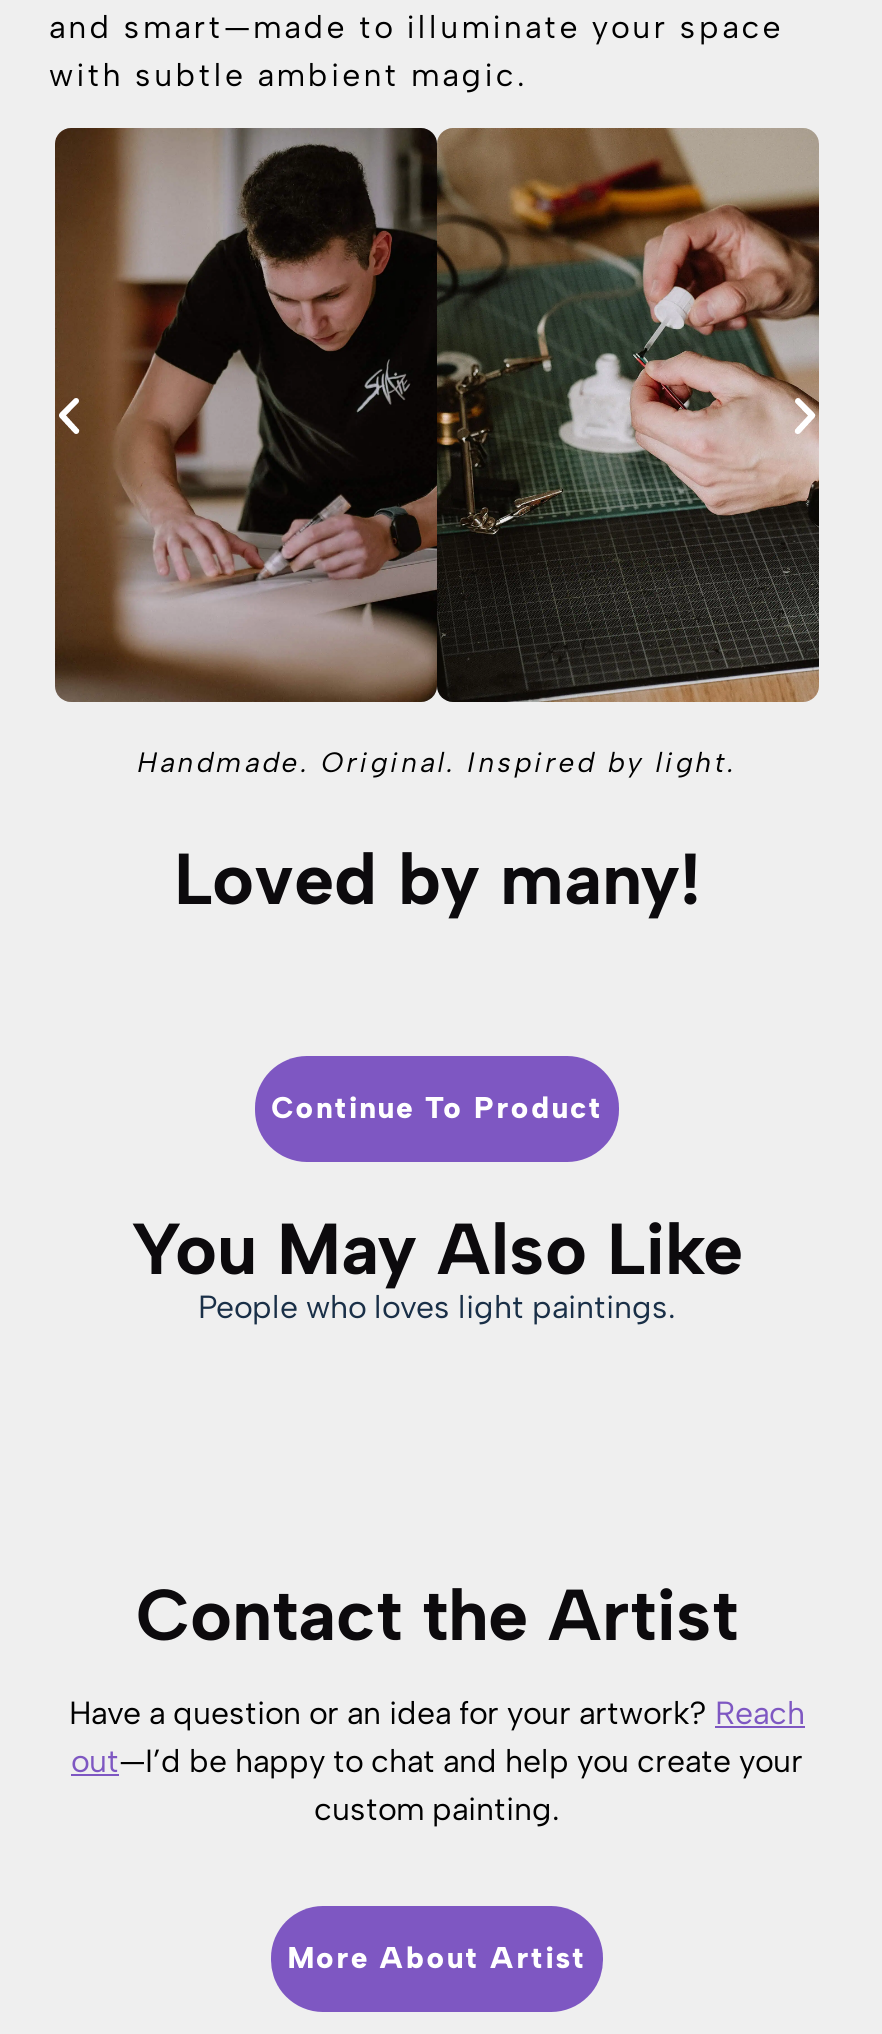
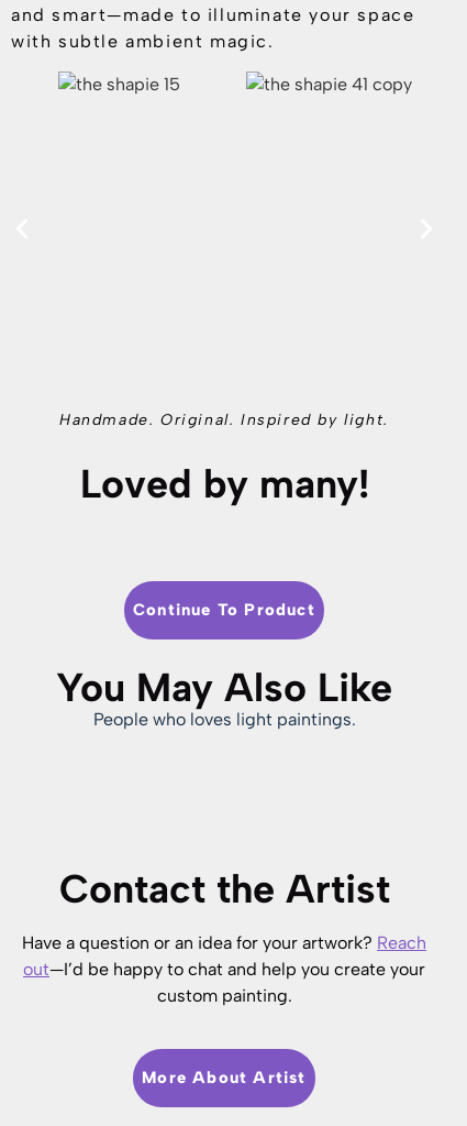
- [image]
